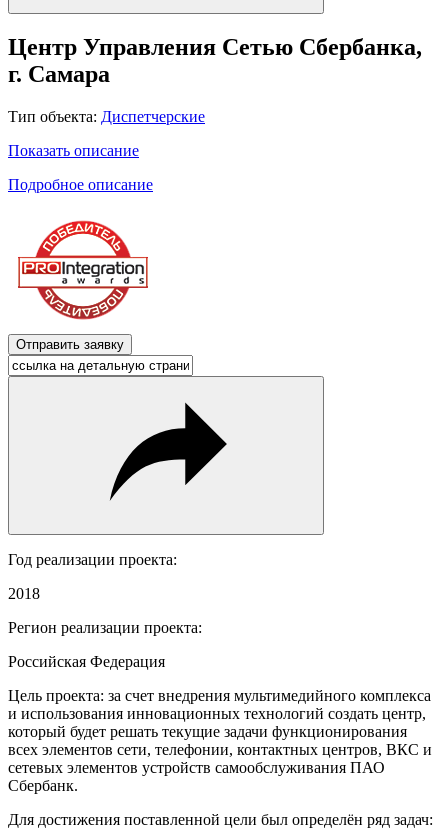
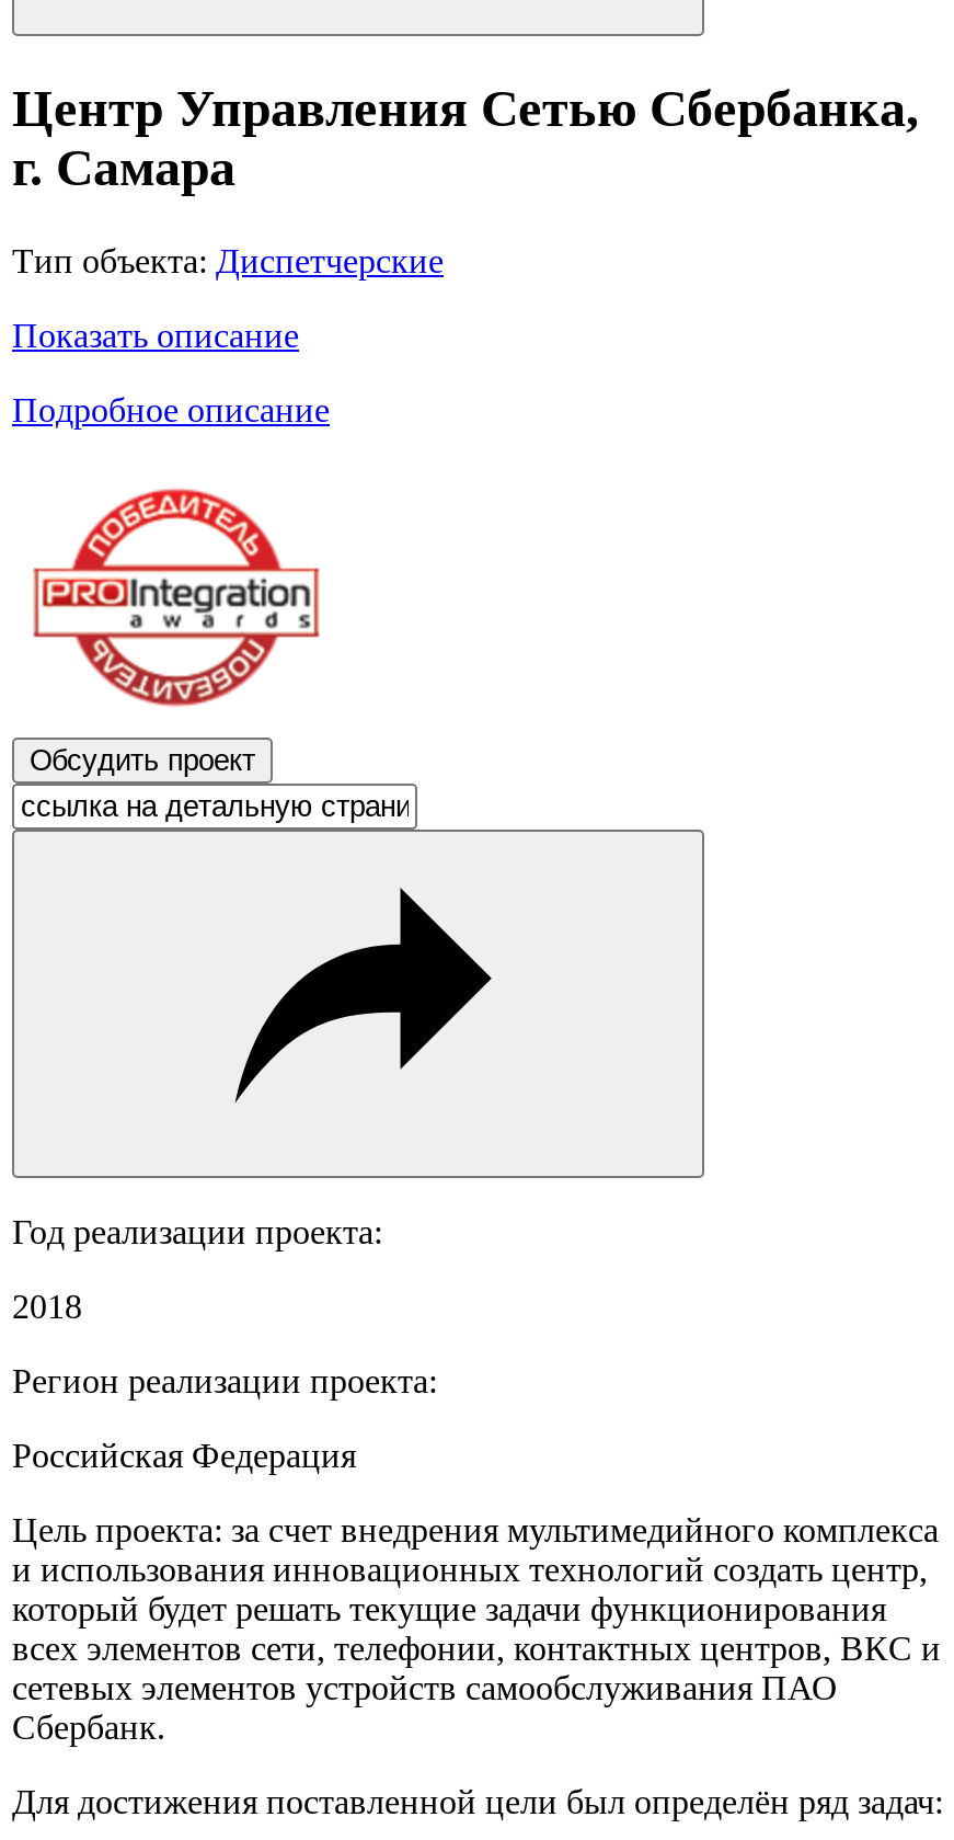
- Отправить заявку
+ Обсудить проект
